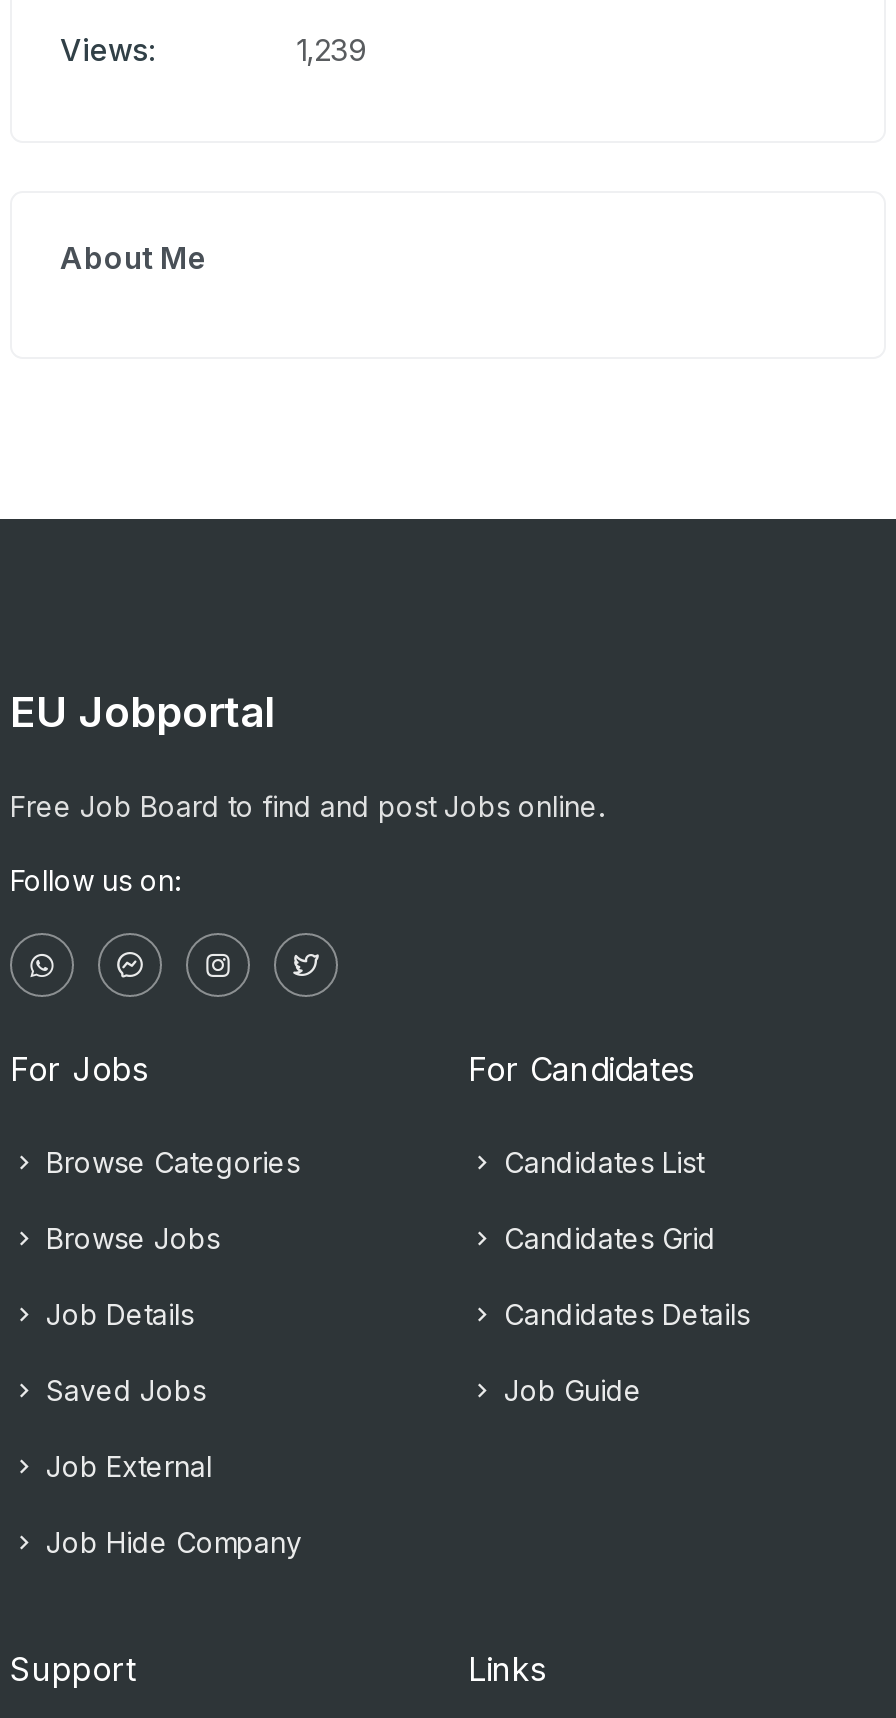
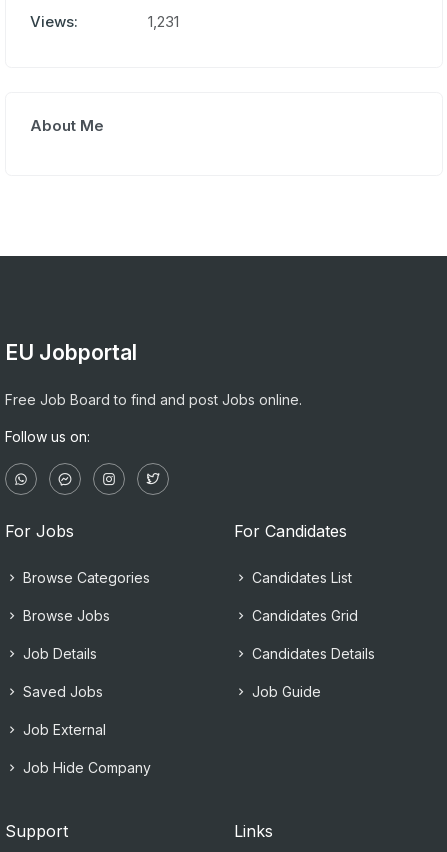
- 1,239
+ 1,231
